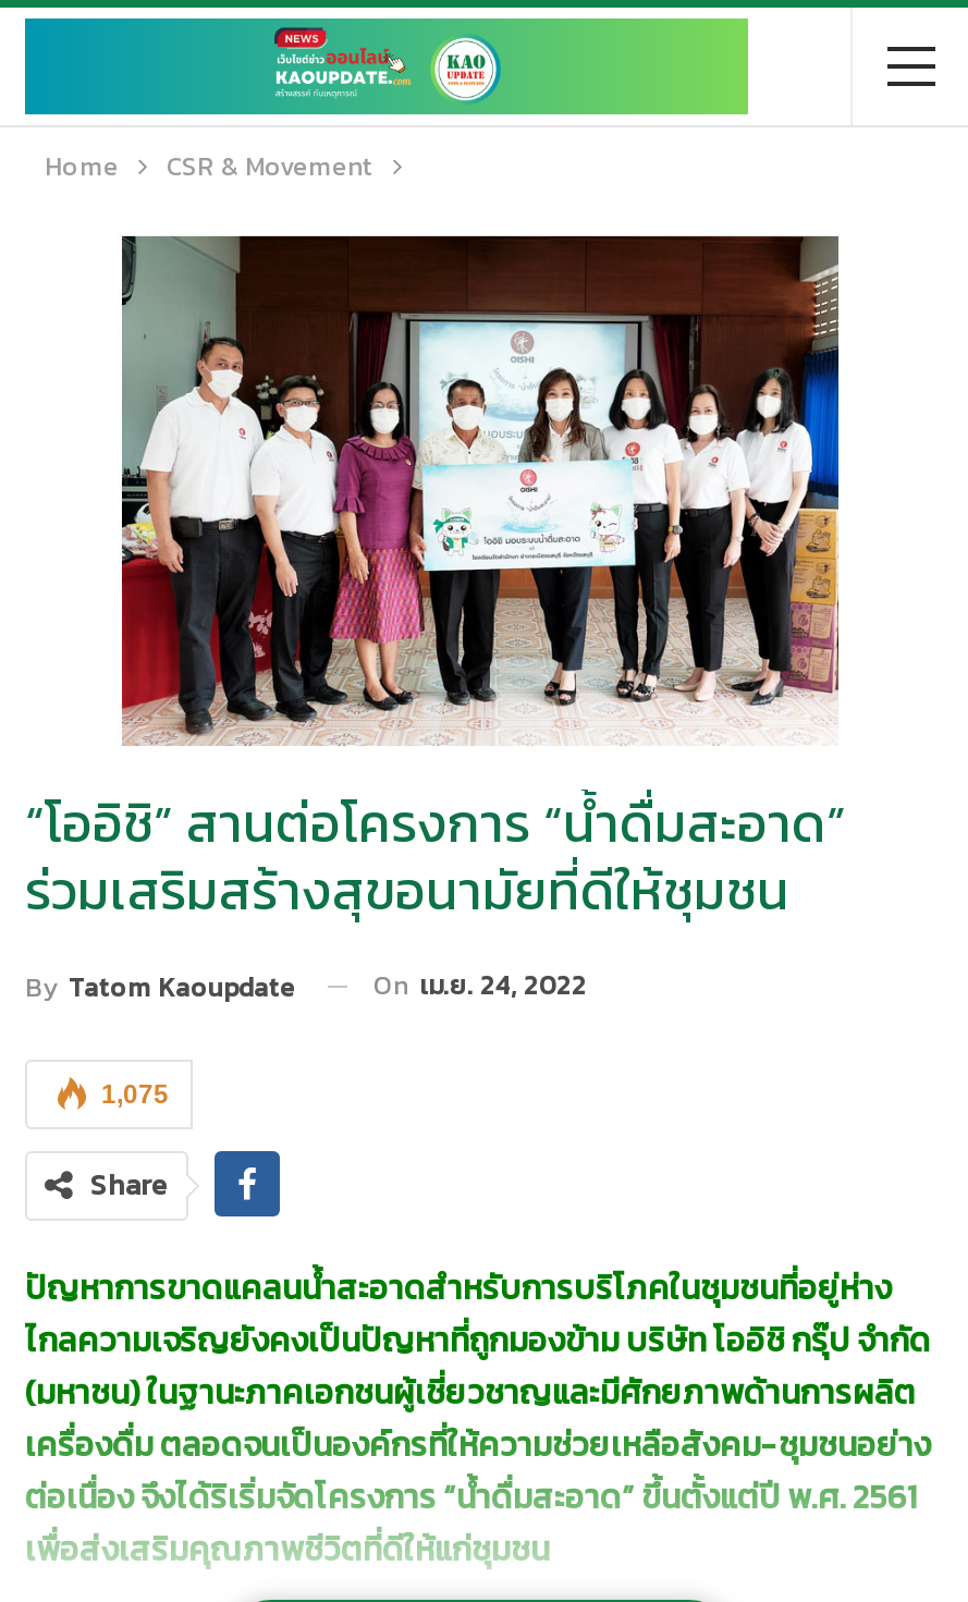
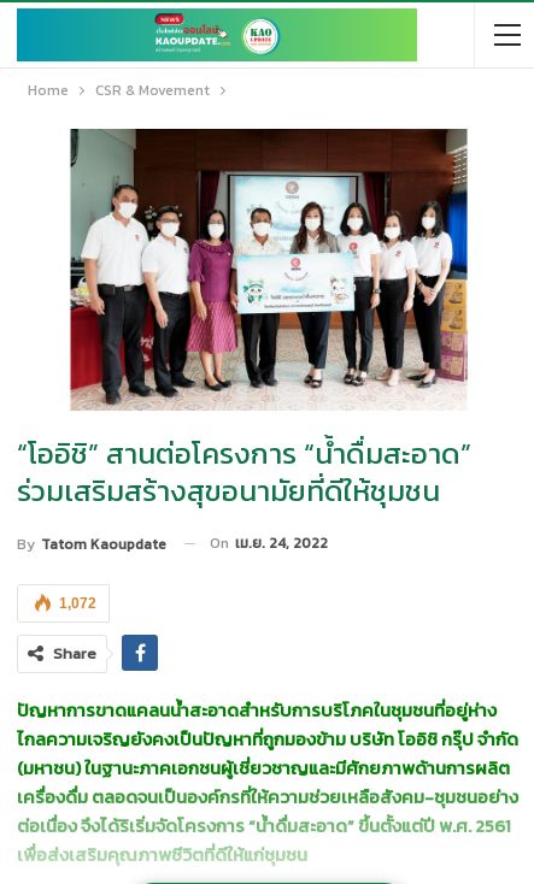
- 1,075
+ 1,072
